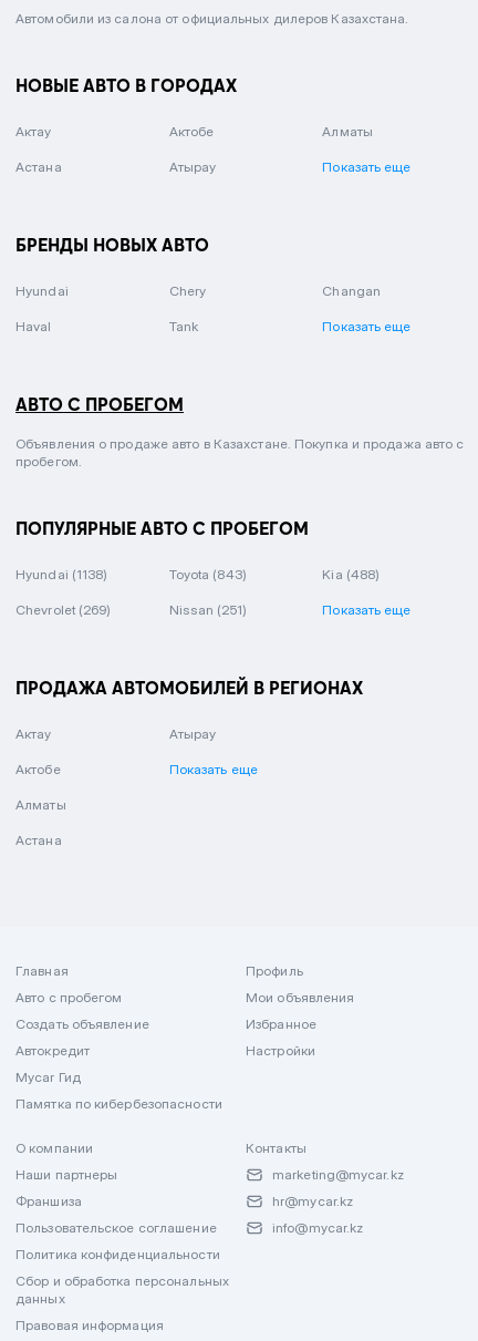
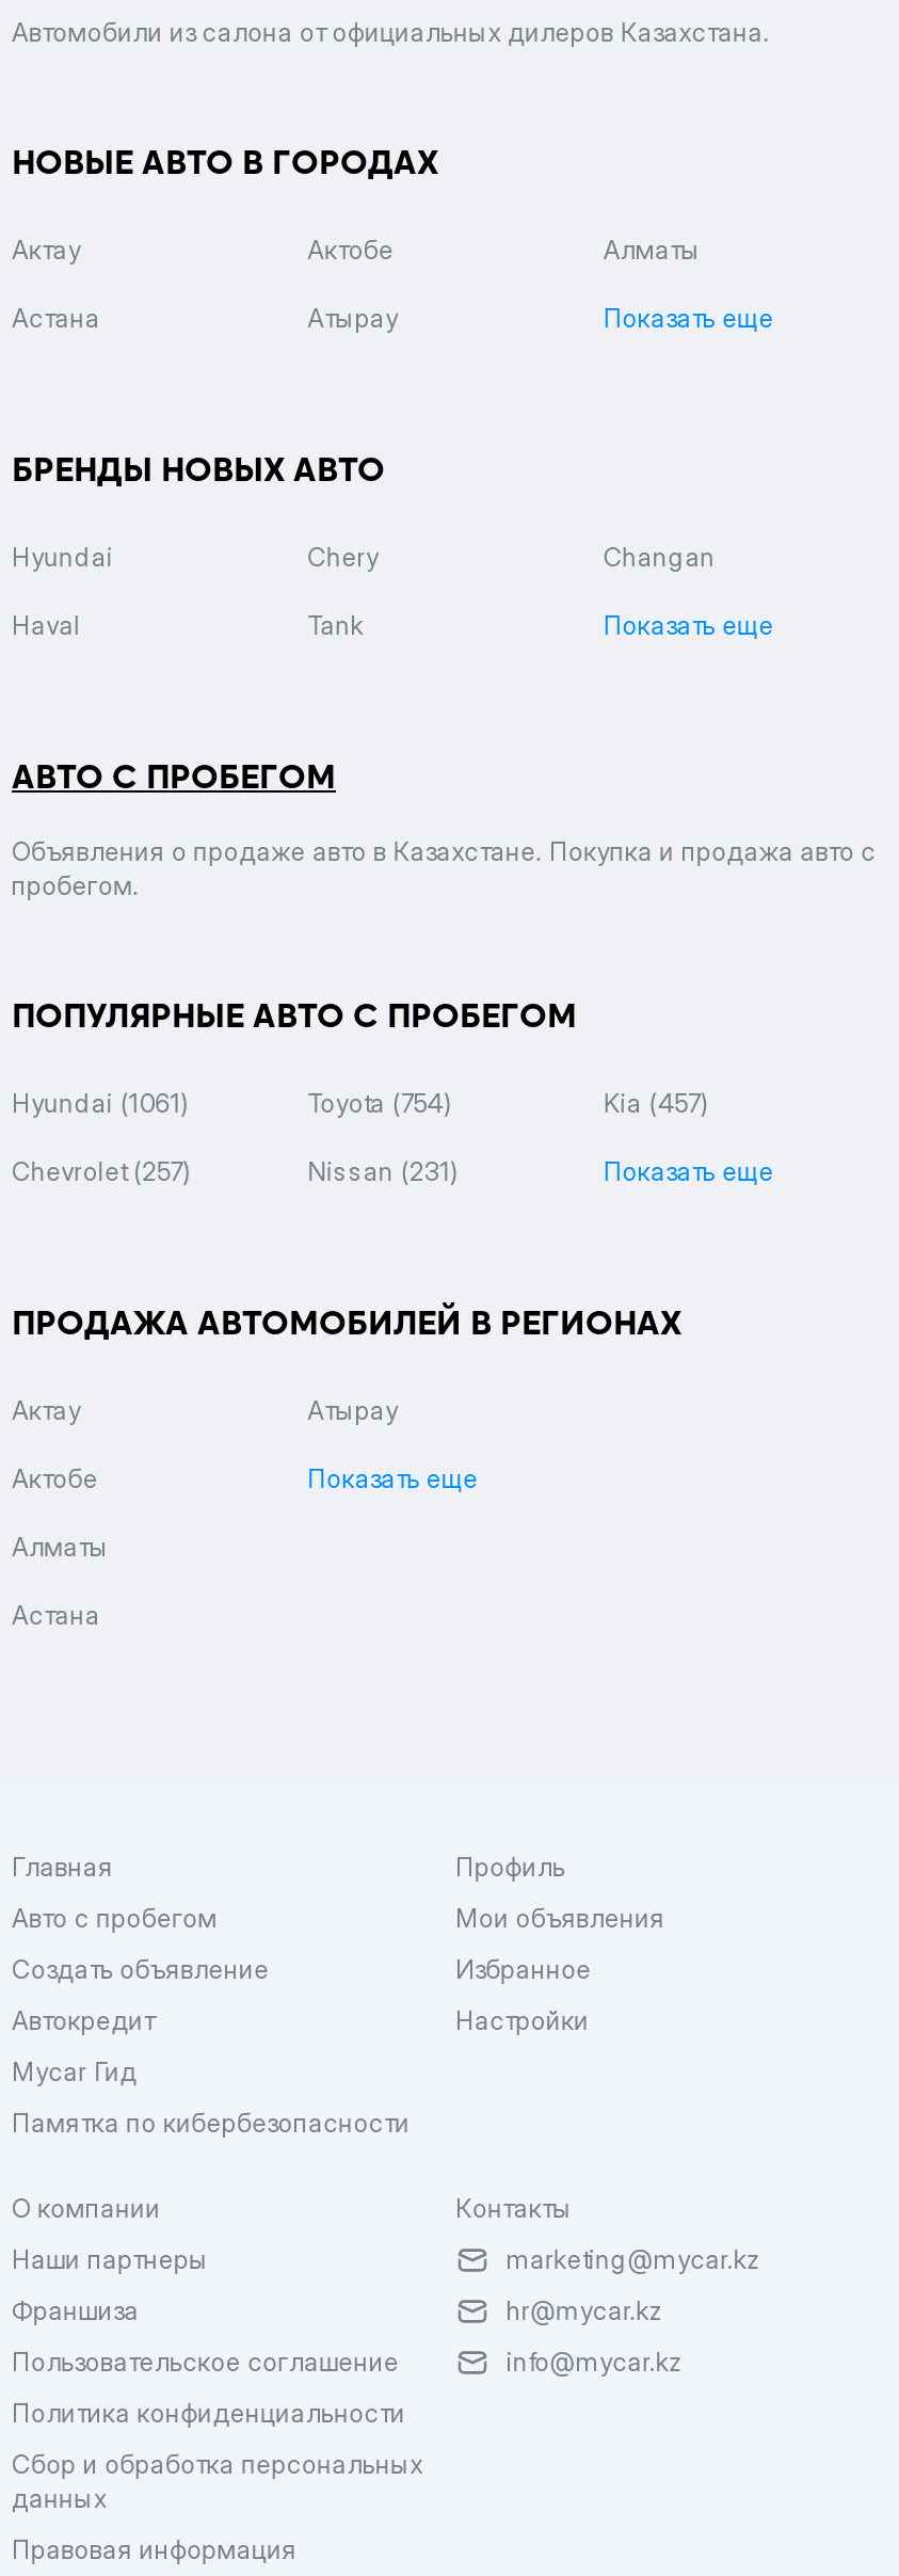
- Hyundai (1138)
+ Hyundai (1061)

- Toyota (843)
+ Toyota (754)

- Kia (488)
+ Kia (457)

- Chevrolet (269)
+ Chevrolet (257)

- Nissan (251)
+ Nissan (231)
